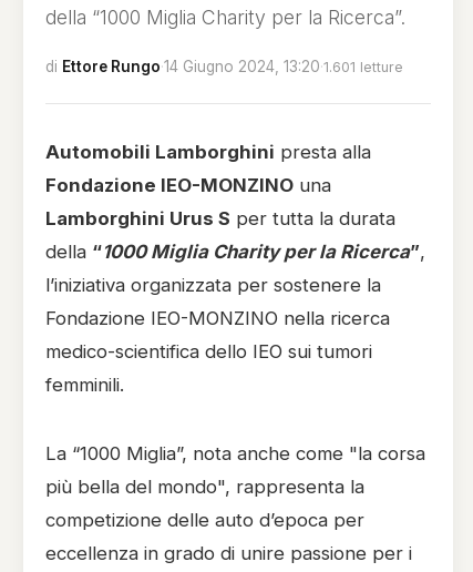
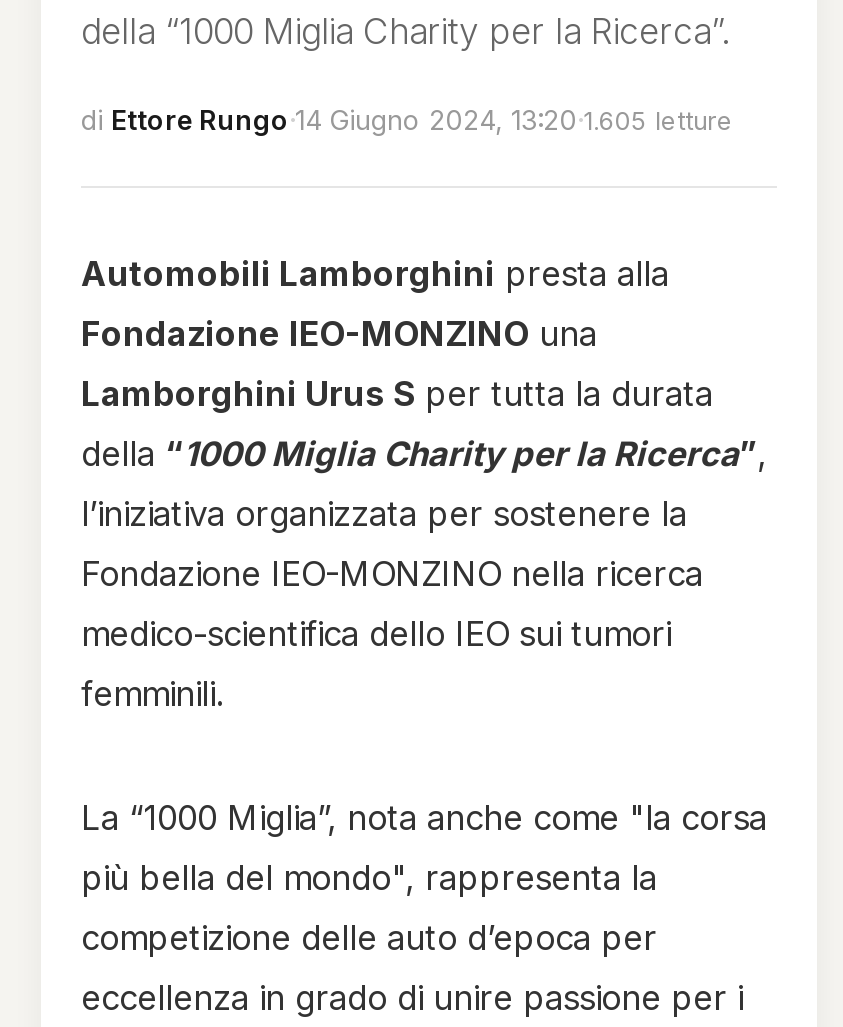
- di Ettore Rungo · 14 Giugno 2024, 13:20 · 1.601 letture
+ di Ettore Rungo · 14 Giugno 2024, 13:20 · 1.605 letture
